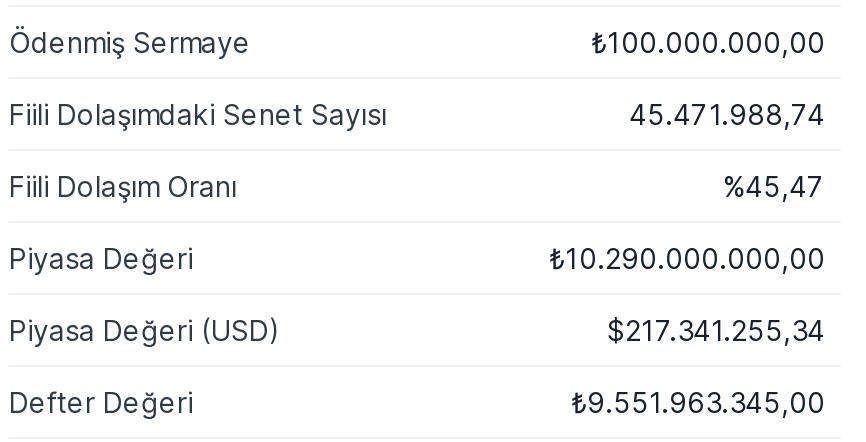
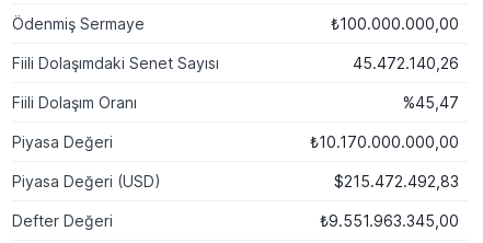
- 45.471.988,74
+ 45.472.140,26

- ₺10.290.000.000,00
+ ₺10.170.000.000,00

- $217.341.255,34
+ $215.472.492,83
